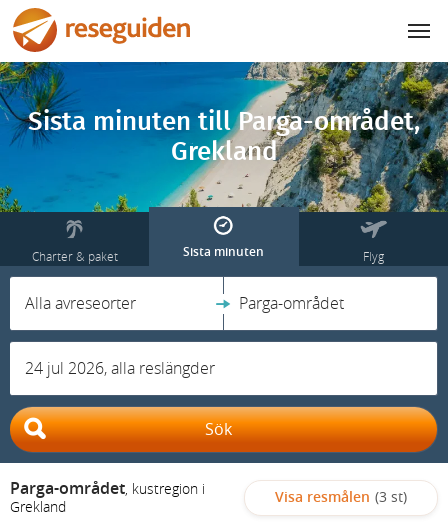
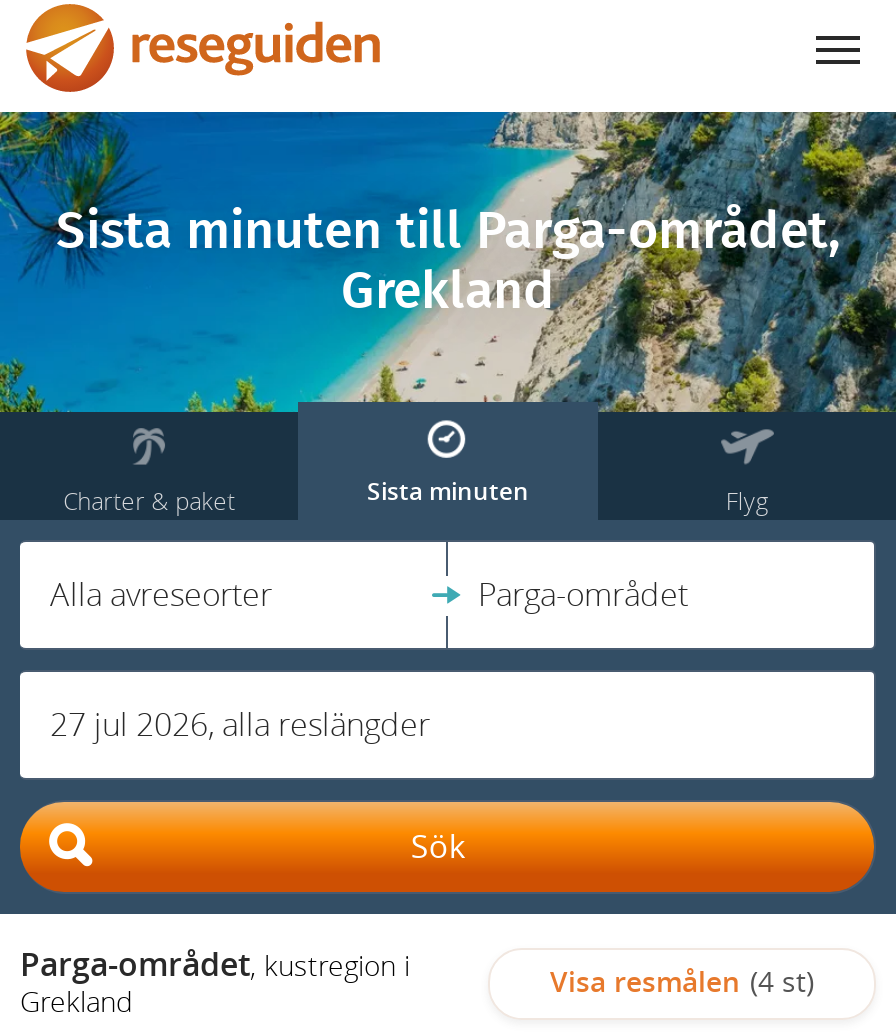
- 24 jul 2026, alla reslängder
+ 27 jul 2026, alla reslängder

- Visa resmålen (3 st)
+ Visa resmålen (4 st)
